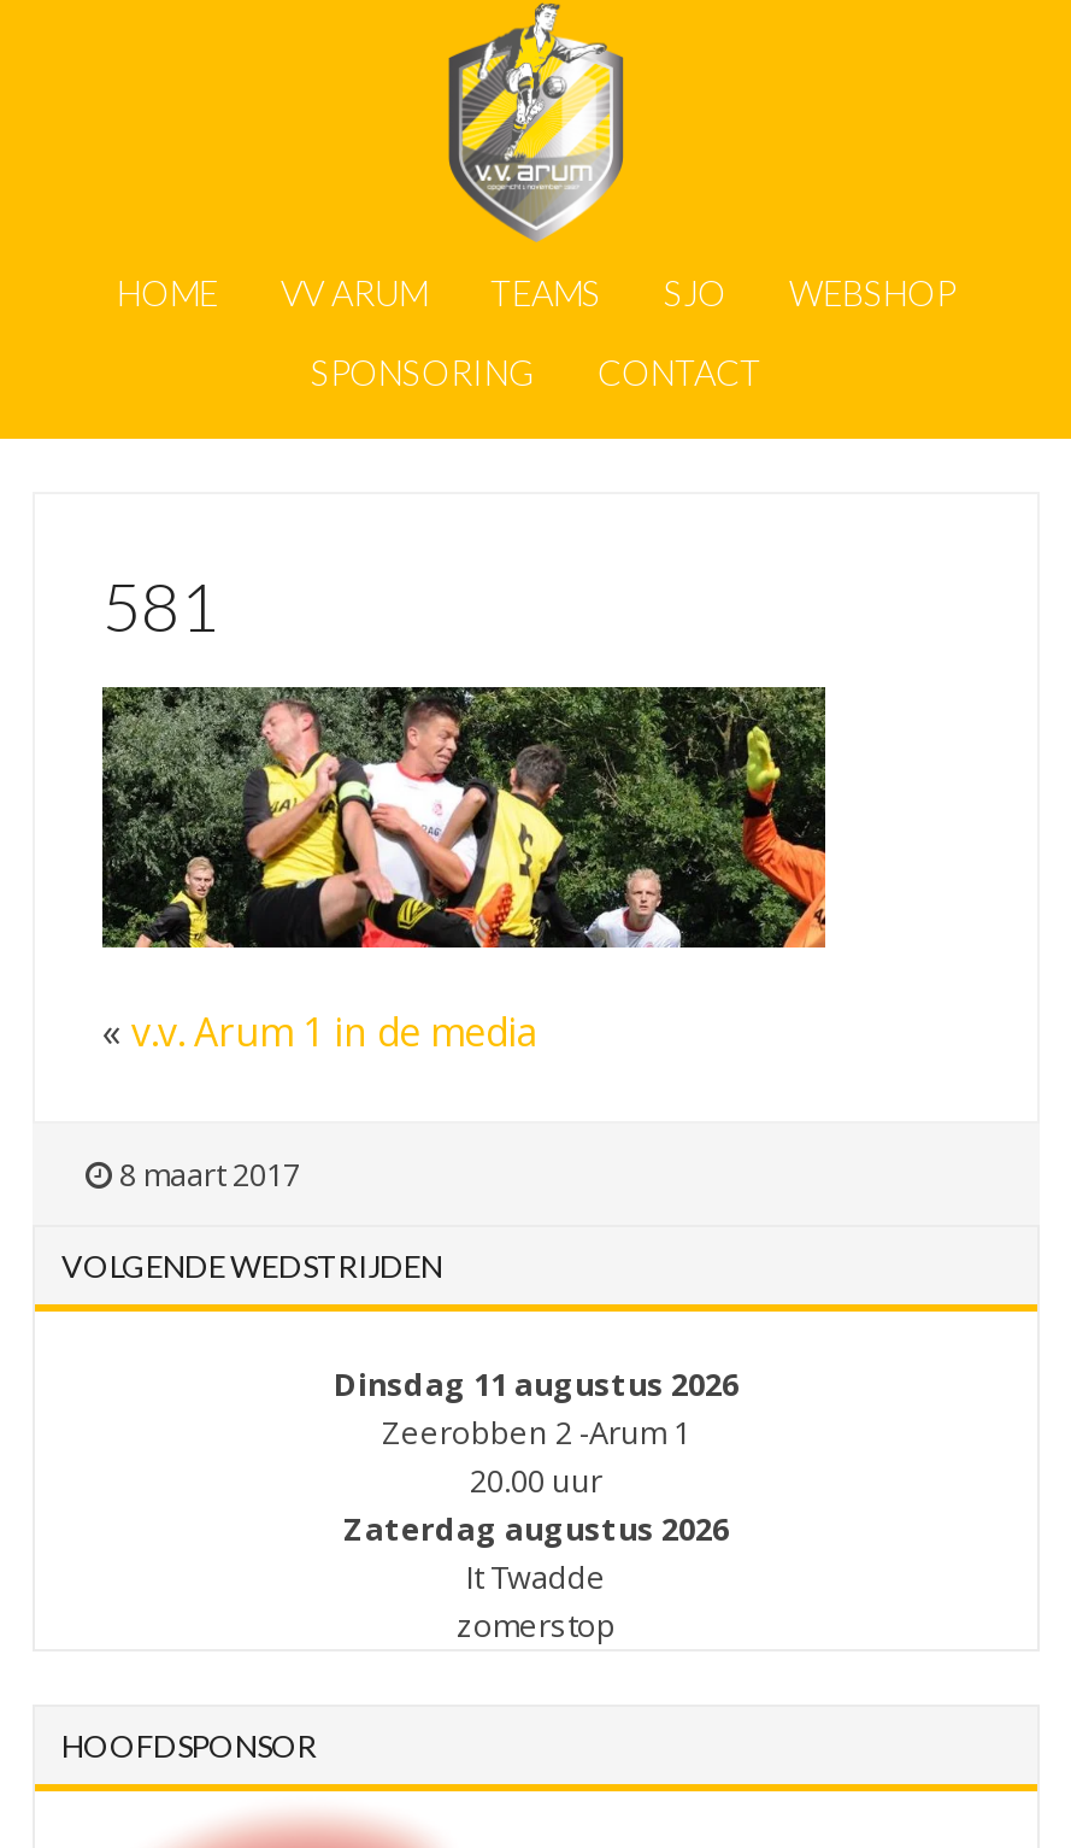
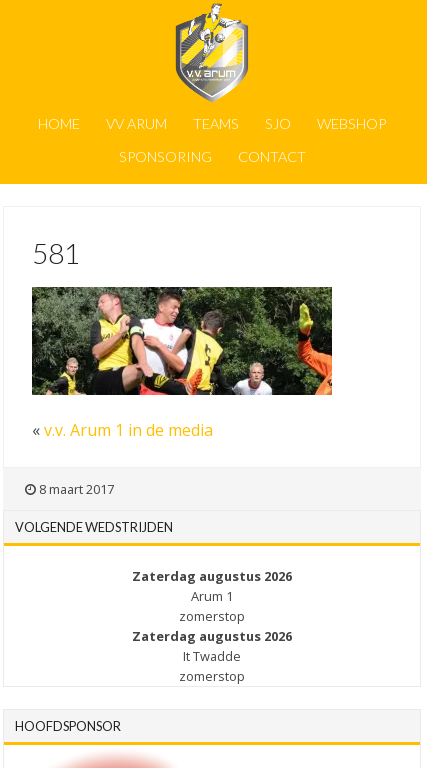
- Dinsdag 11 augustus 2026
- Zeerobben 2 -Arum 1
- 20.00 uur
+ Zaterdag augustus 2026
+ Arum 1
+ zomerstop
